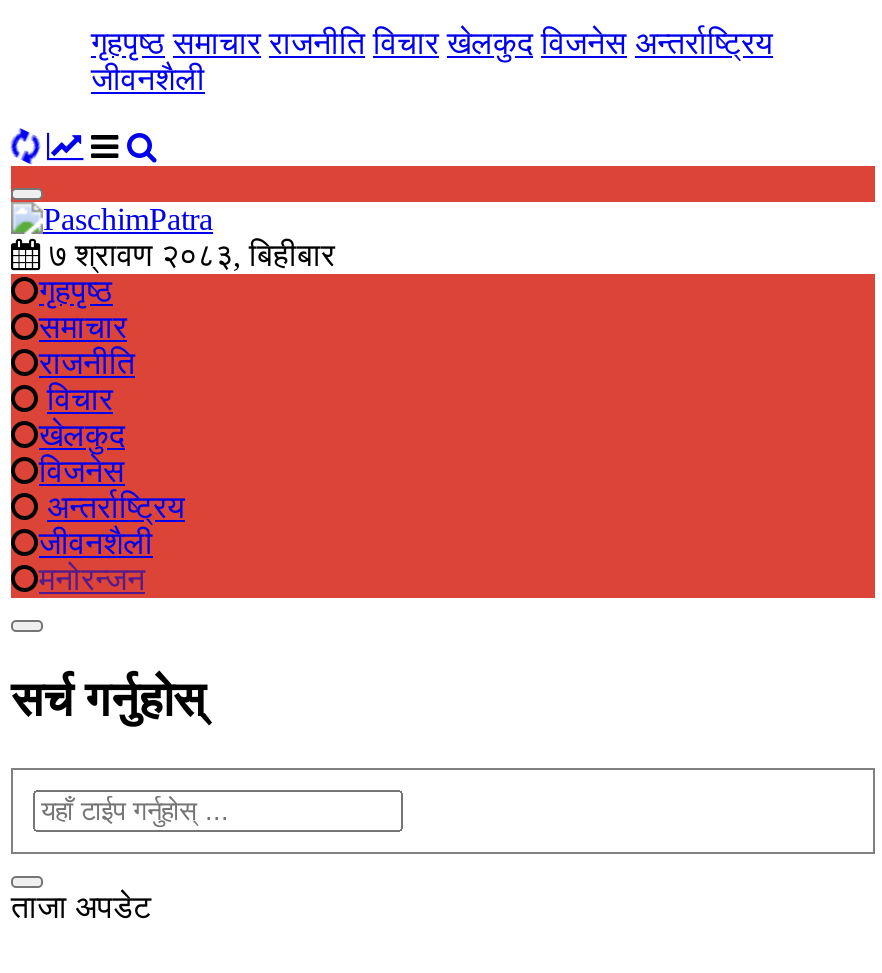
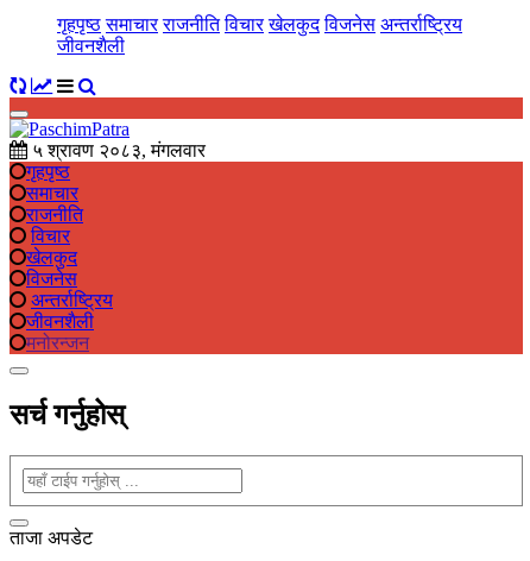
- ७ श्रावण २०८३, बिहीबार
+ ५ श्रावण २०८३, मंगलवार
